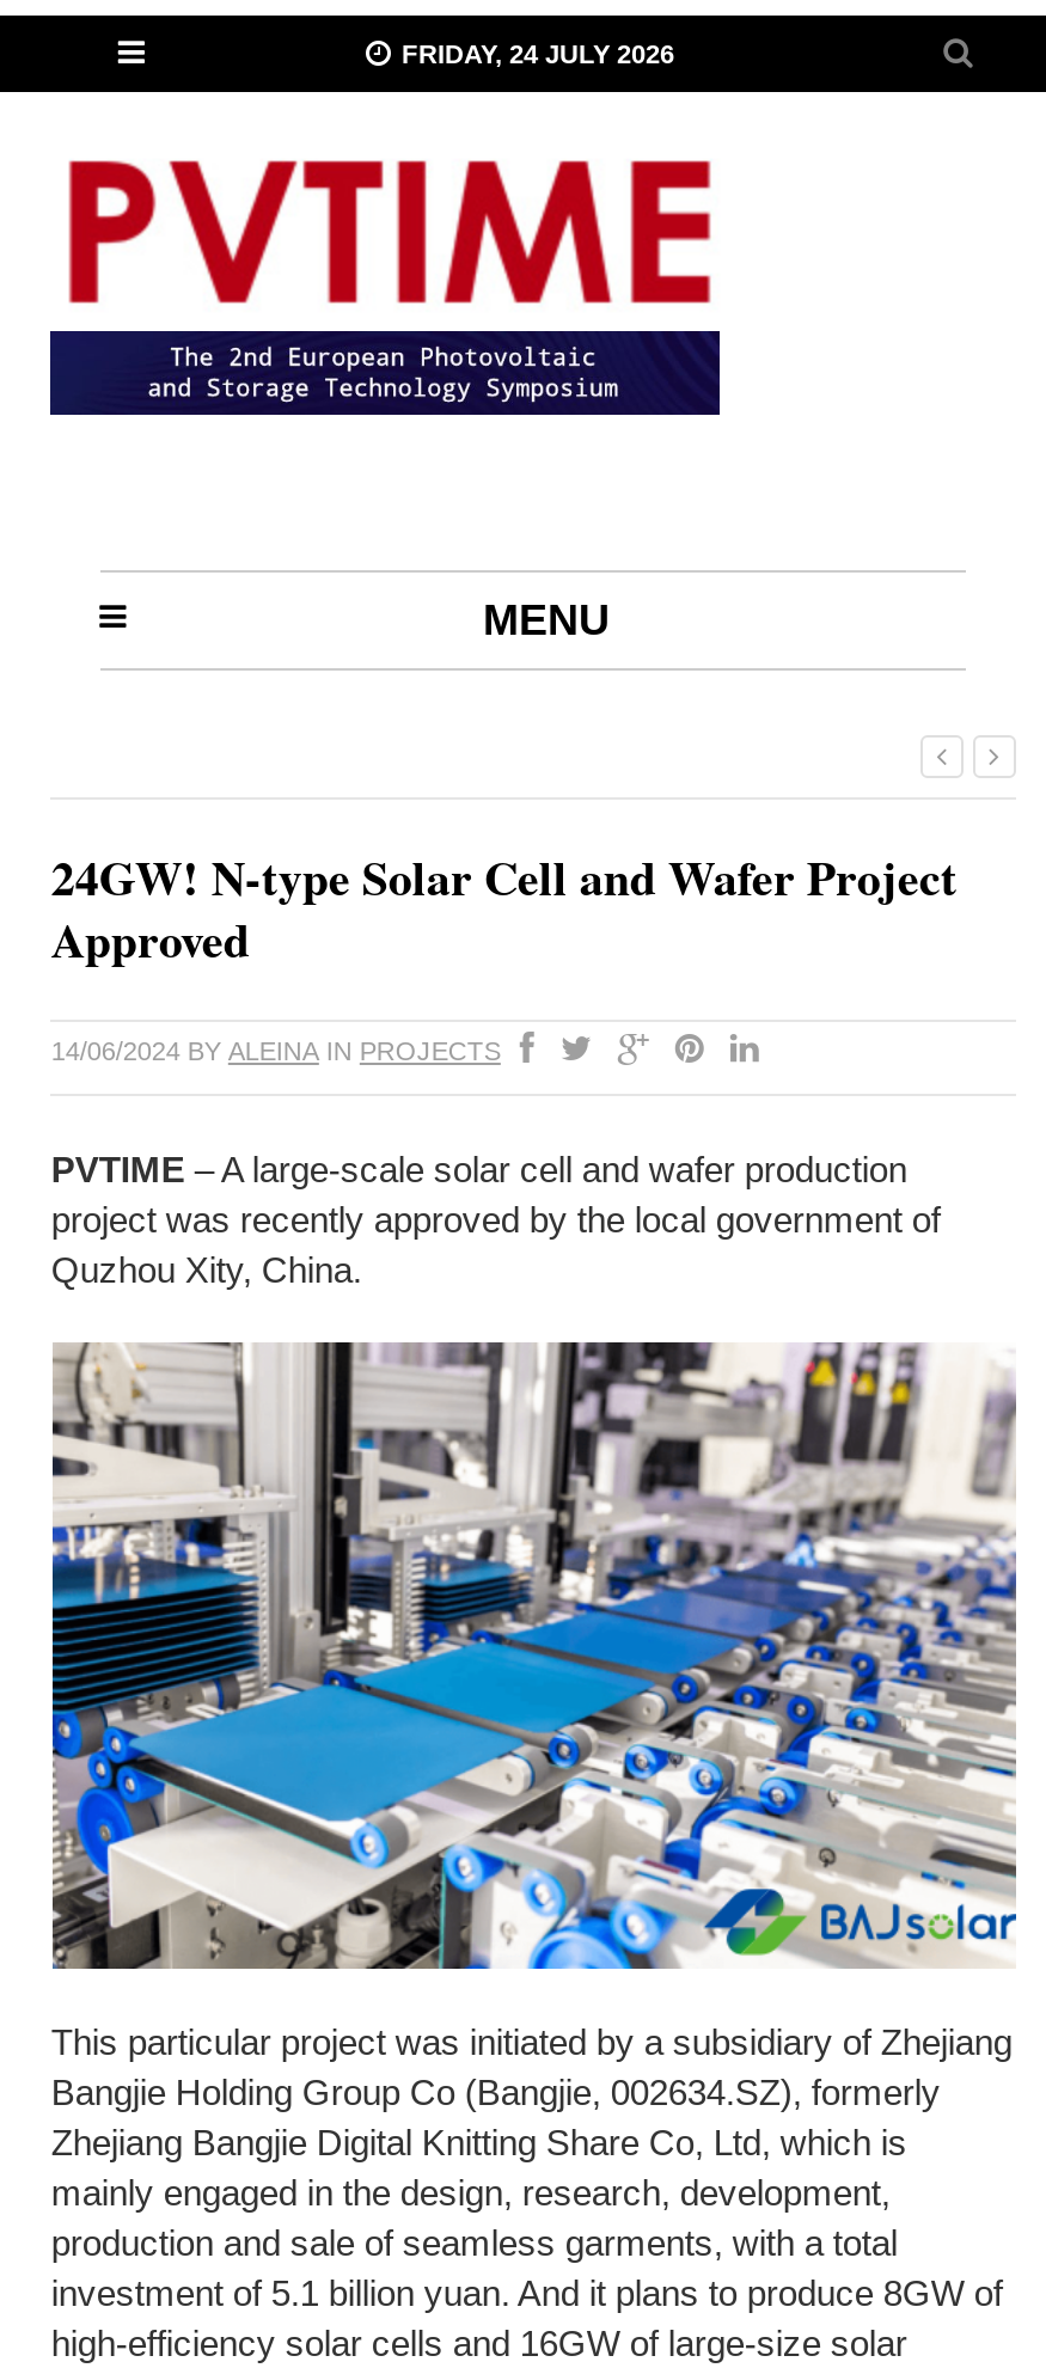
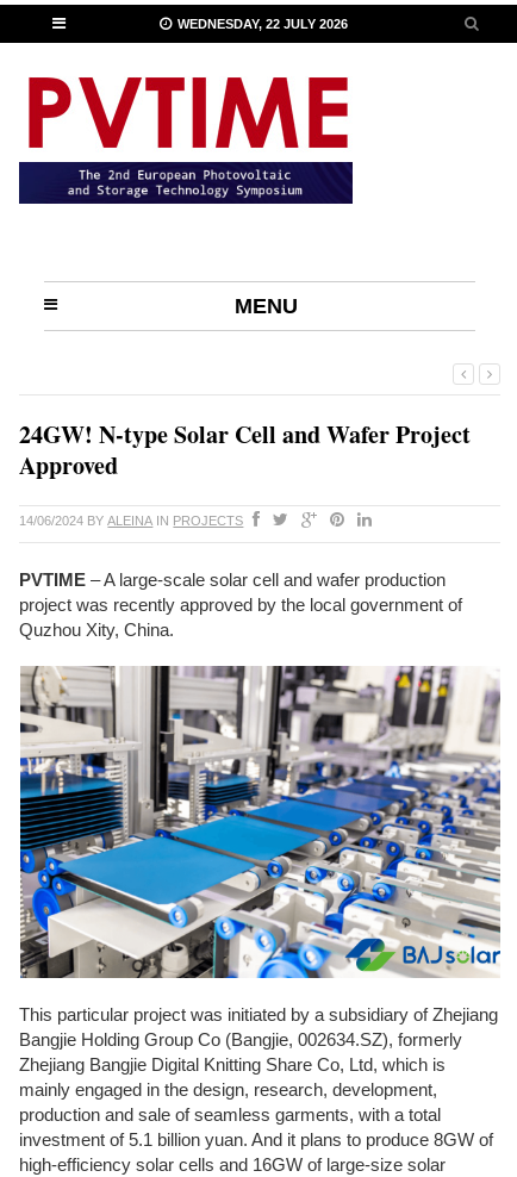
- FRIDAY, 24 JULY 2026
+ WEDNESDAY, 22 JULY 2026
